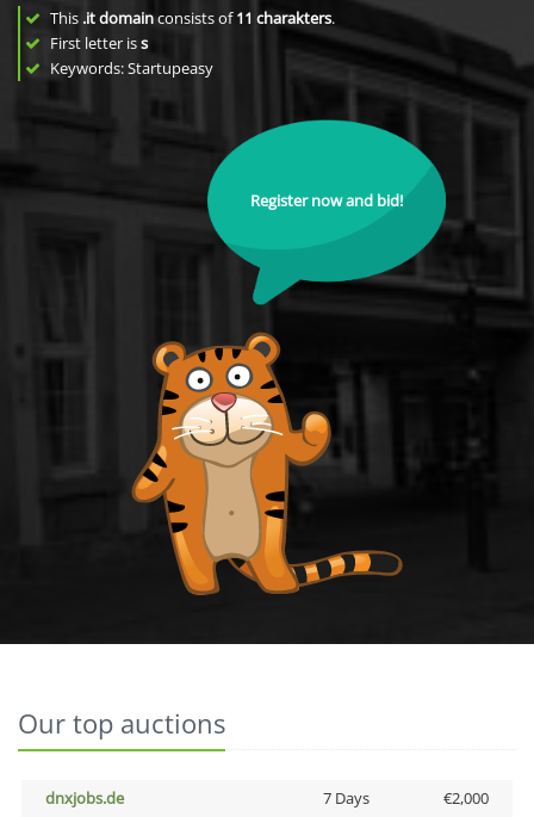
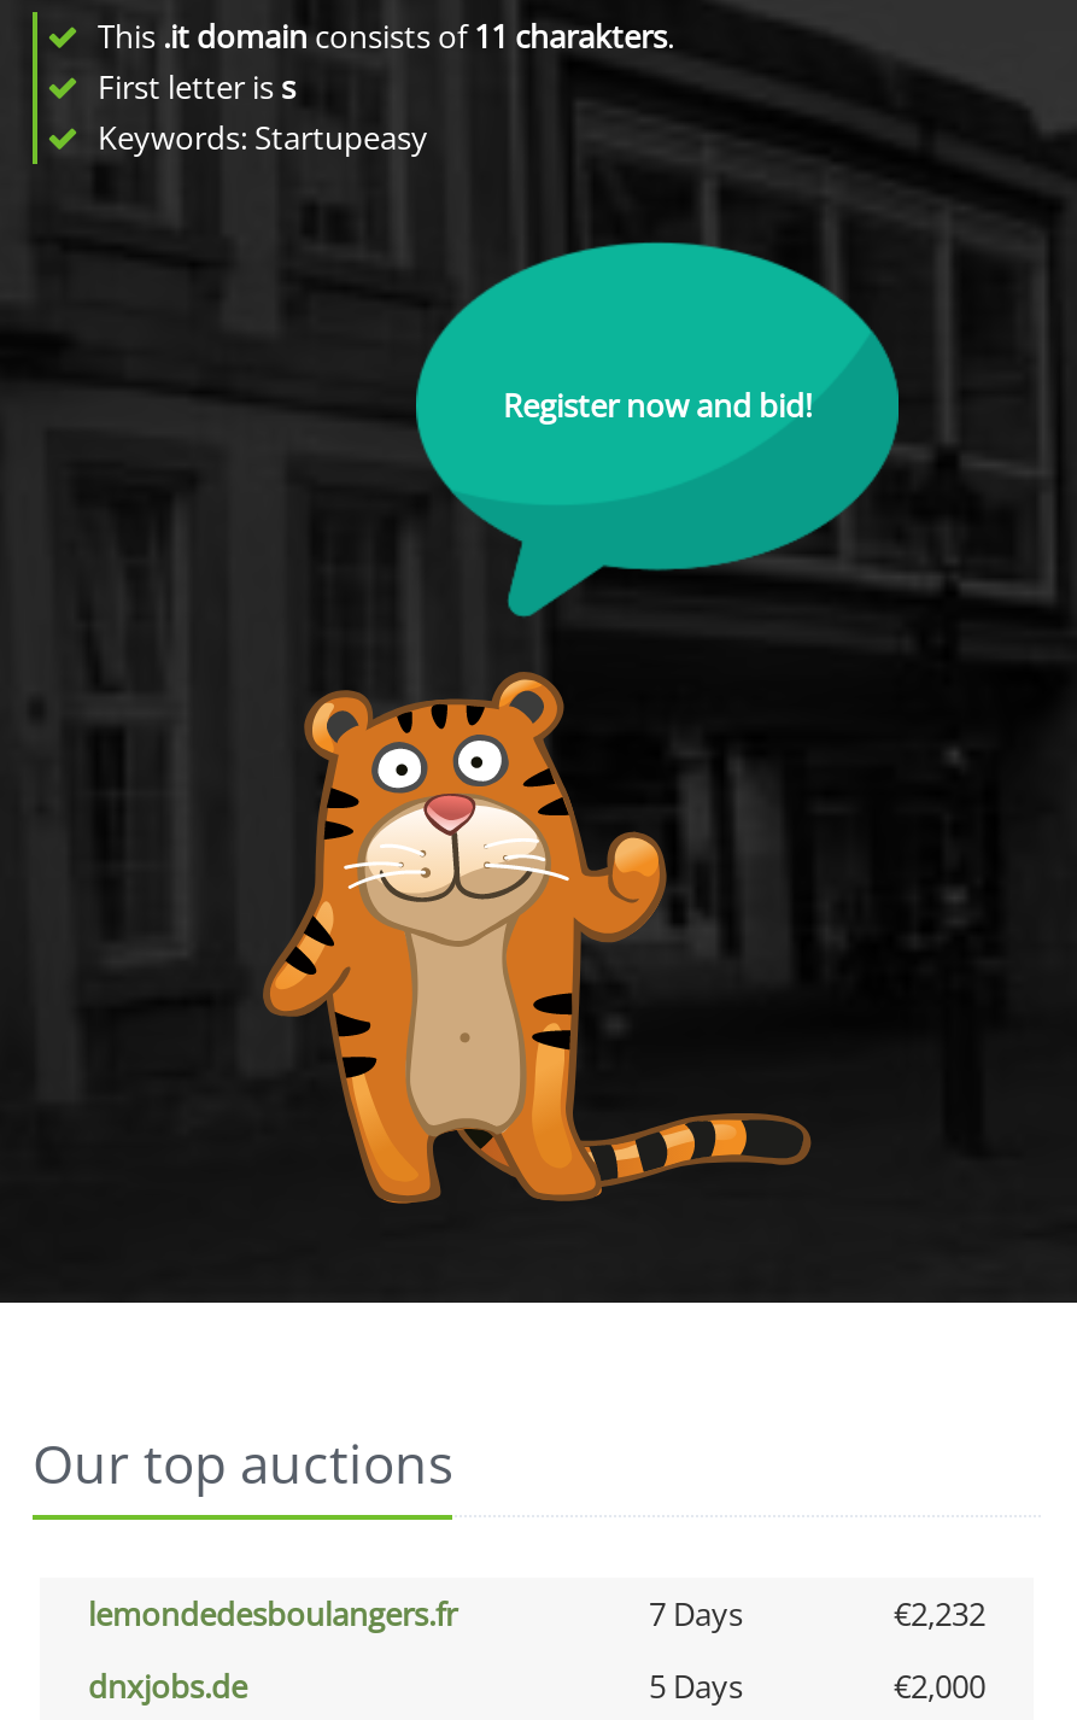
+ lemondedesboulangers.fr
+ 7 Days
+ €2,232

- 7 Days
+ 5 Days
